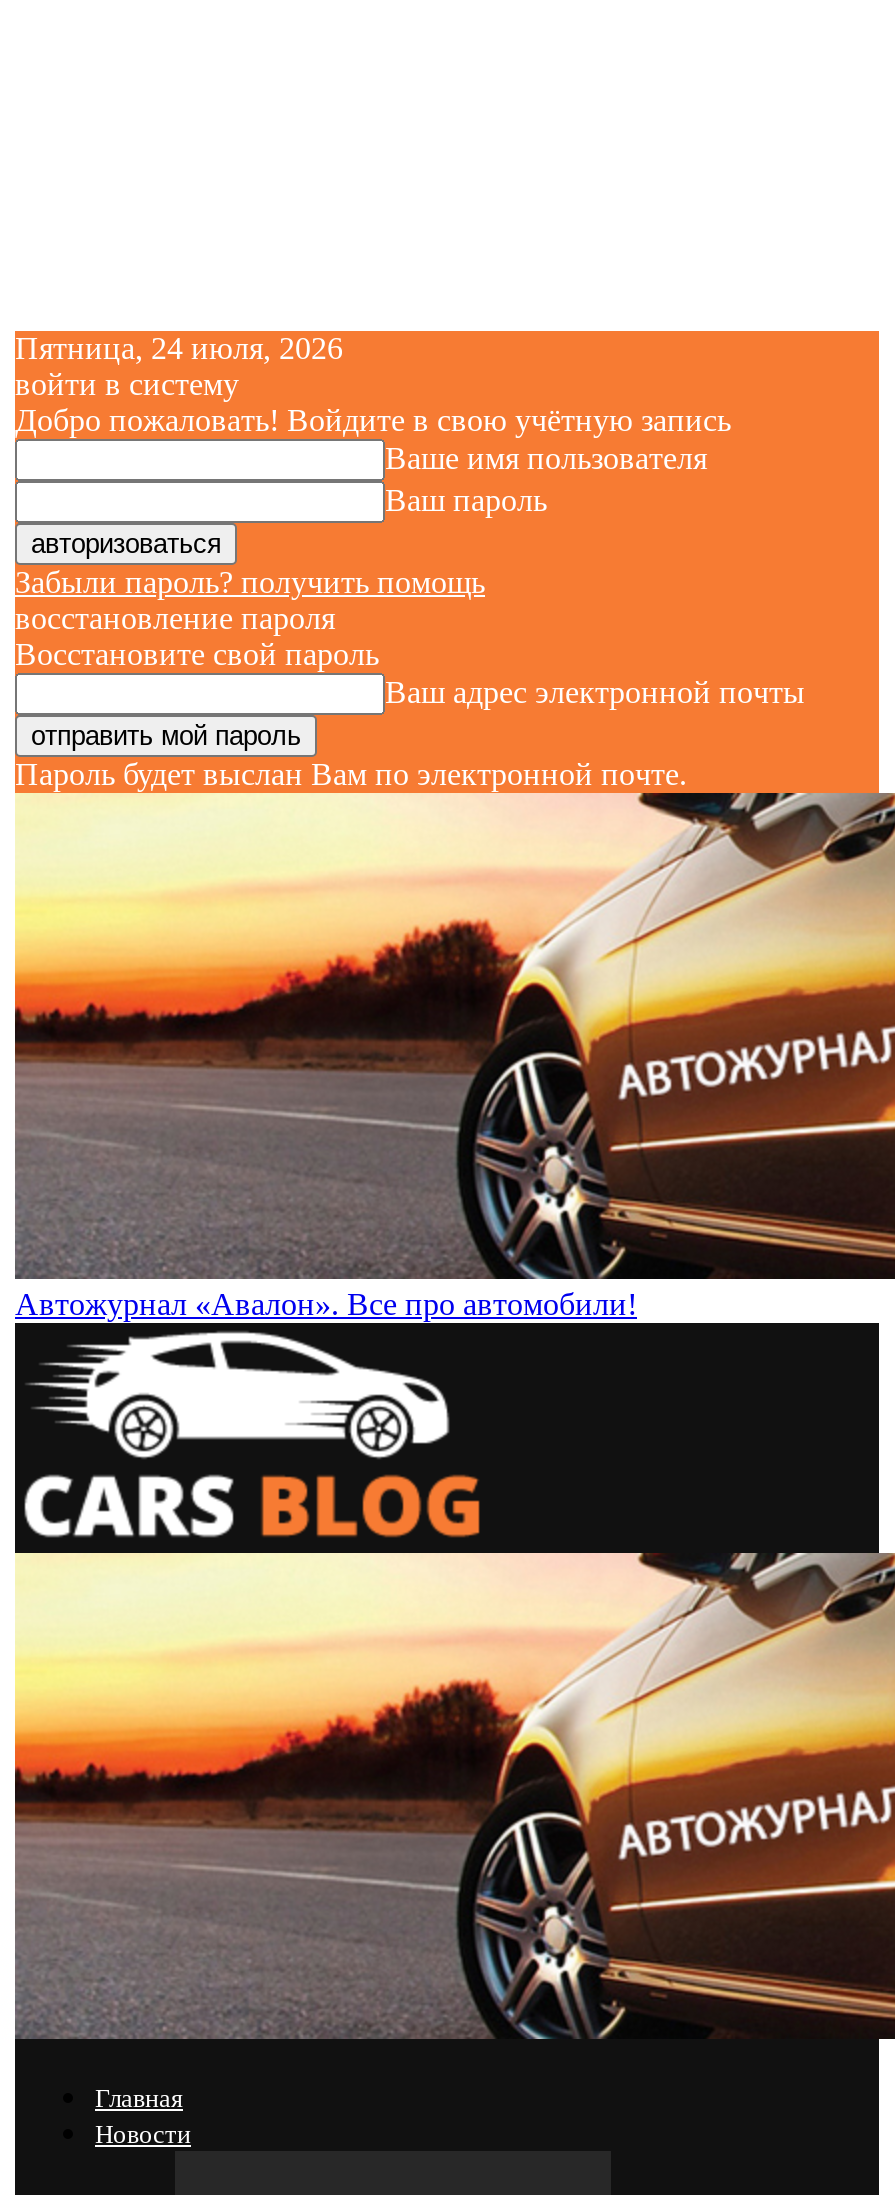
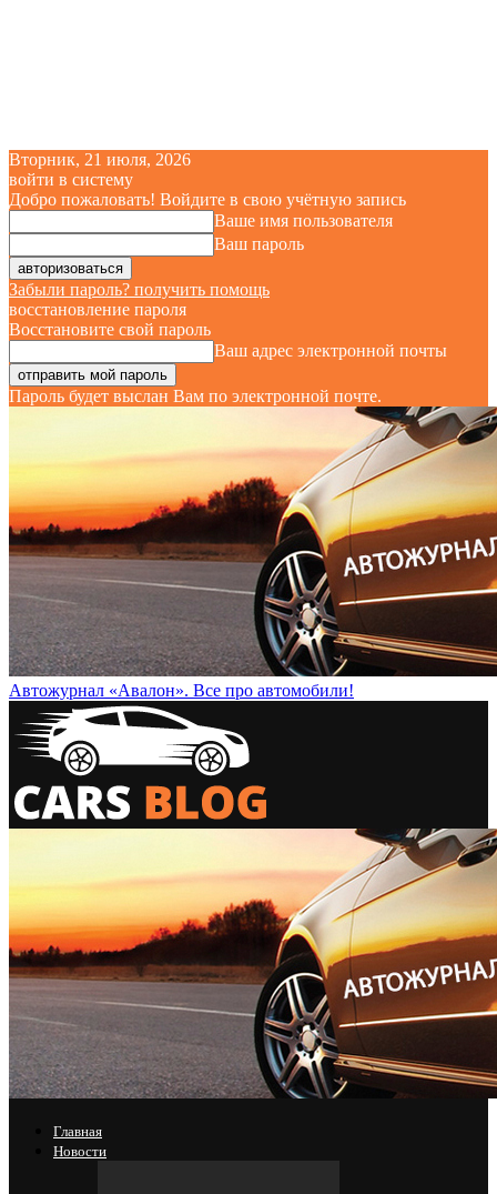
- Пятница, 24 июля, 2026
+ Вторник, 21 июля, 2026
